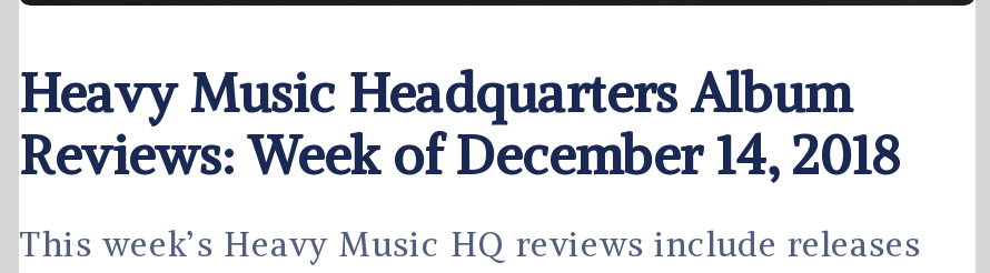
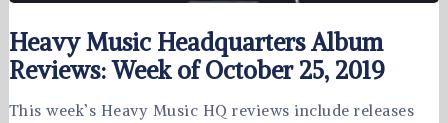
- Reviews: Week of December 14, 2018
+ Reviews: Week of October 25, 2019
